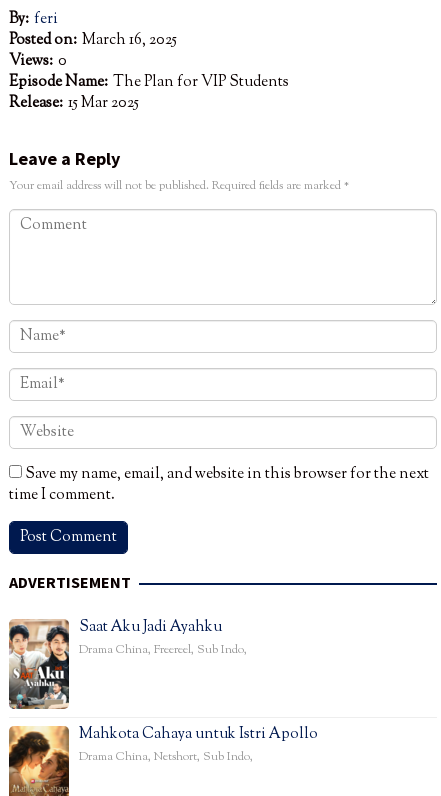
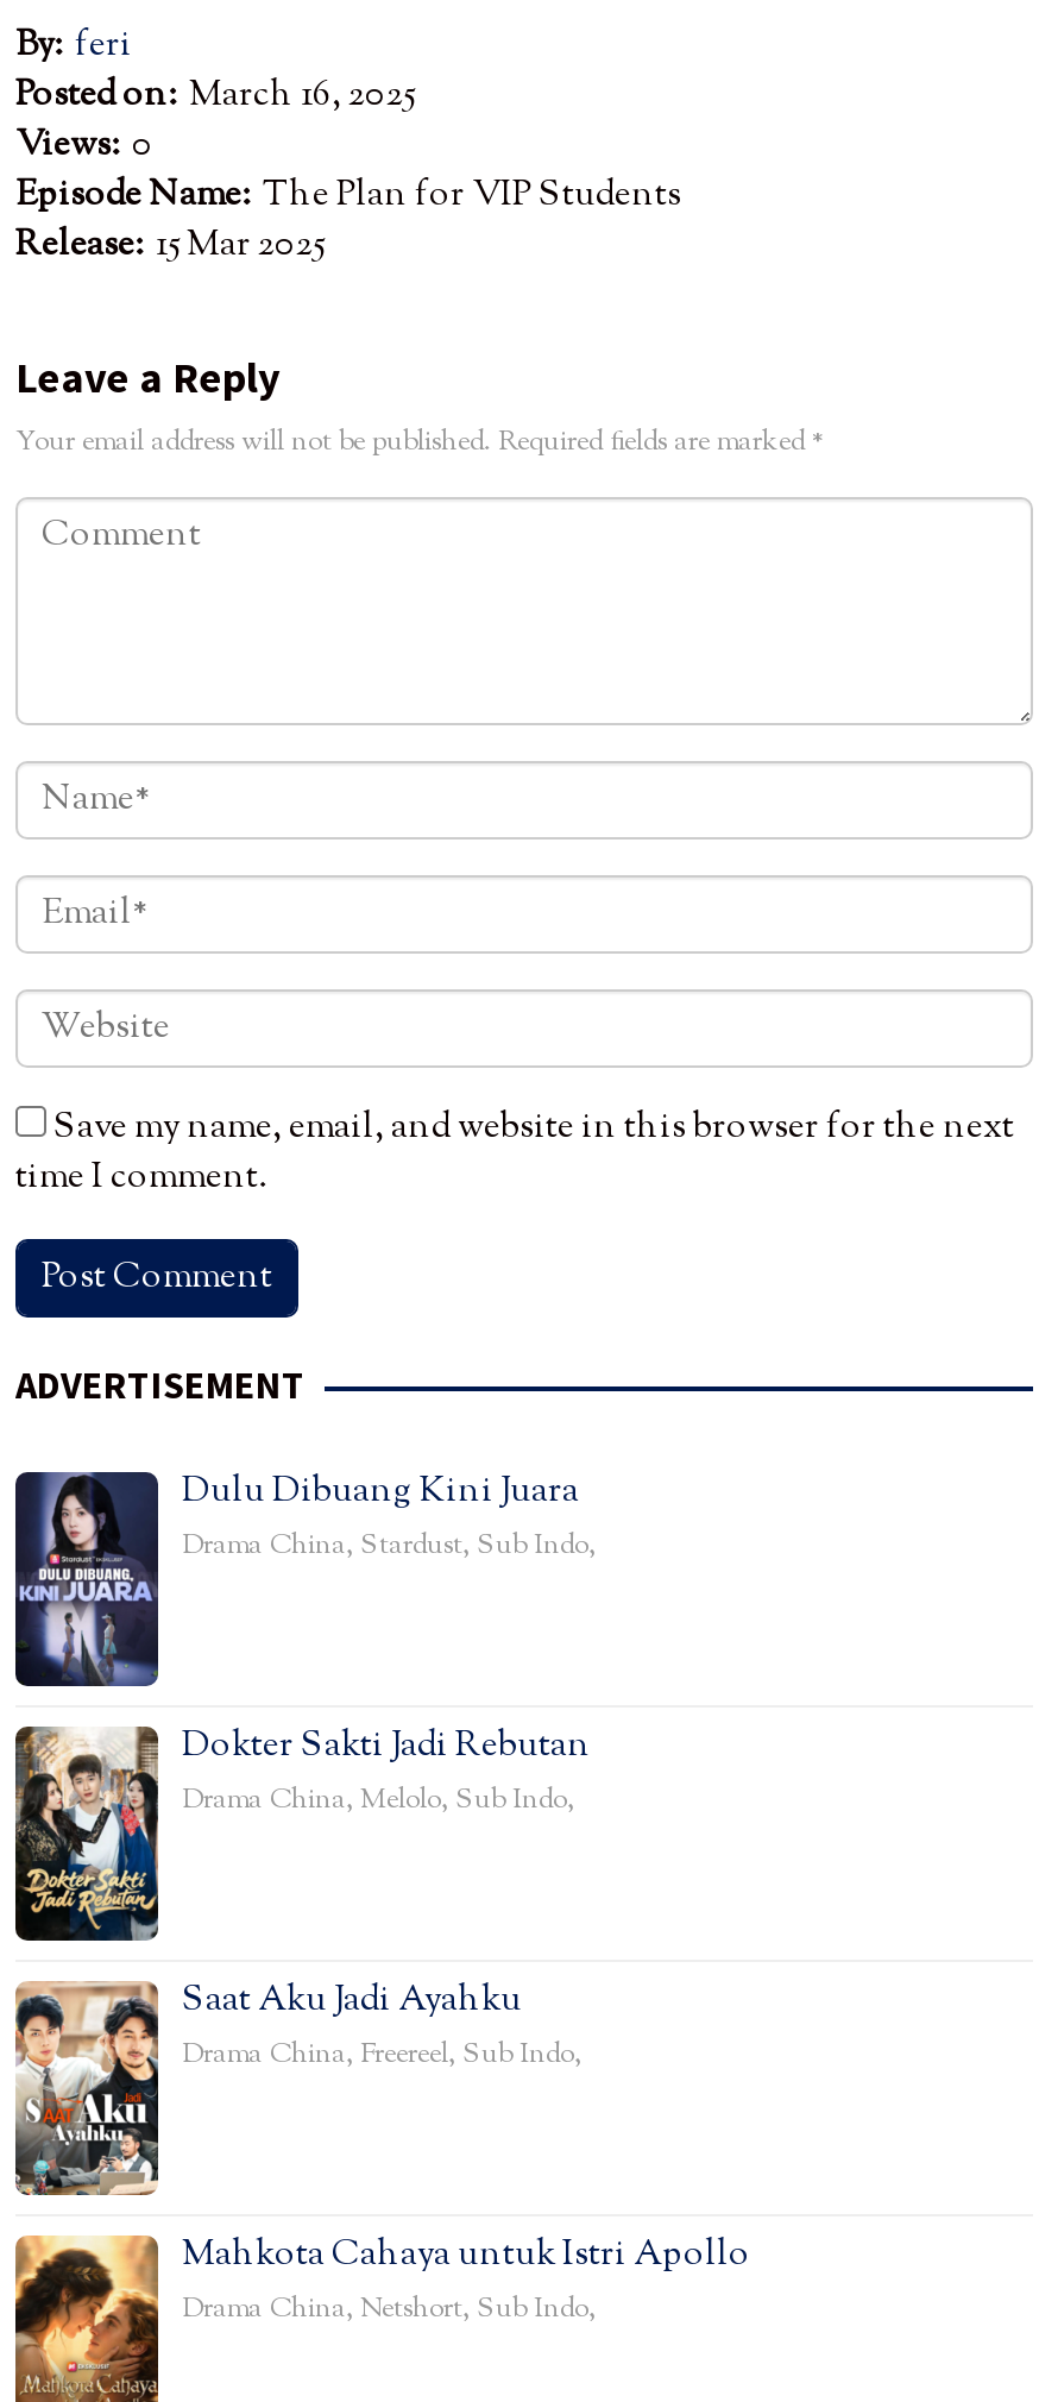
+ [image]
+ Dulu Dibuang Kini Juara
+ Drama China, Stardust, Sub Indo,

+ [image]
+ Dokter Sakti Jadi Rebutan
+ Drama China, Melolo, Sub Indo,
